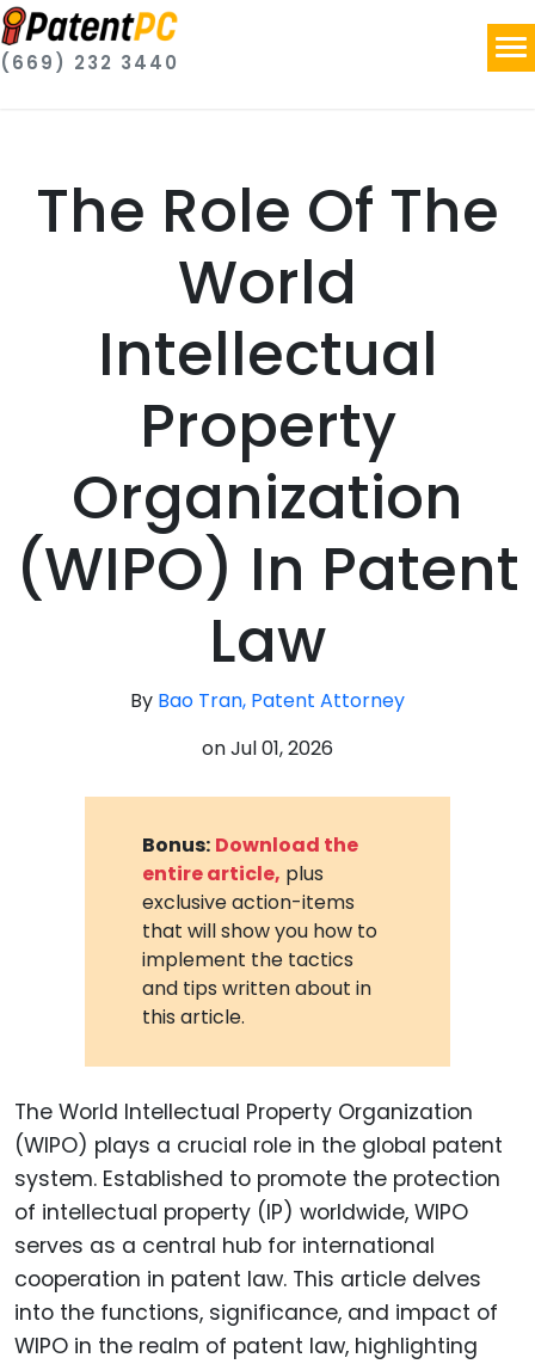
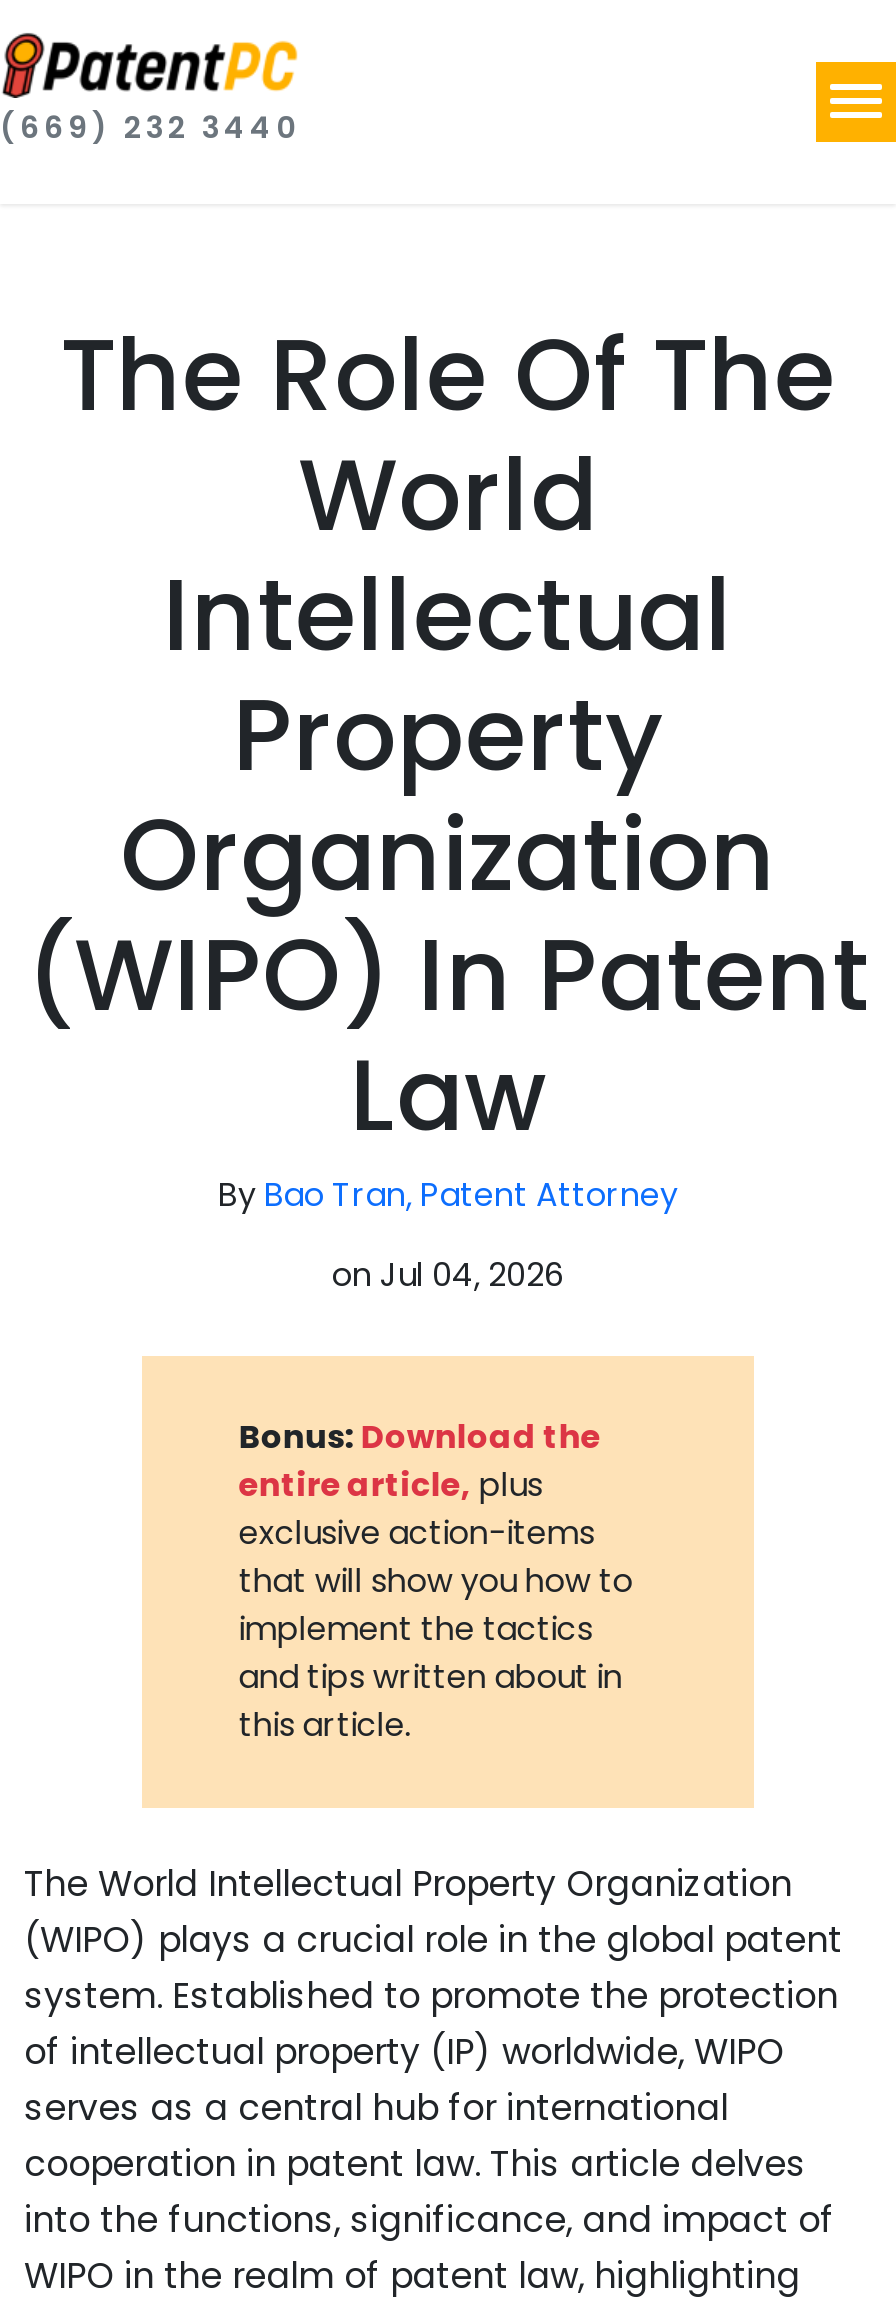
- on Jul 01, 2026
+ on Jul 04, 2026
